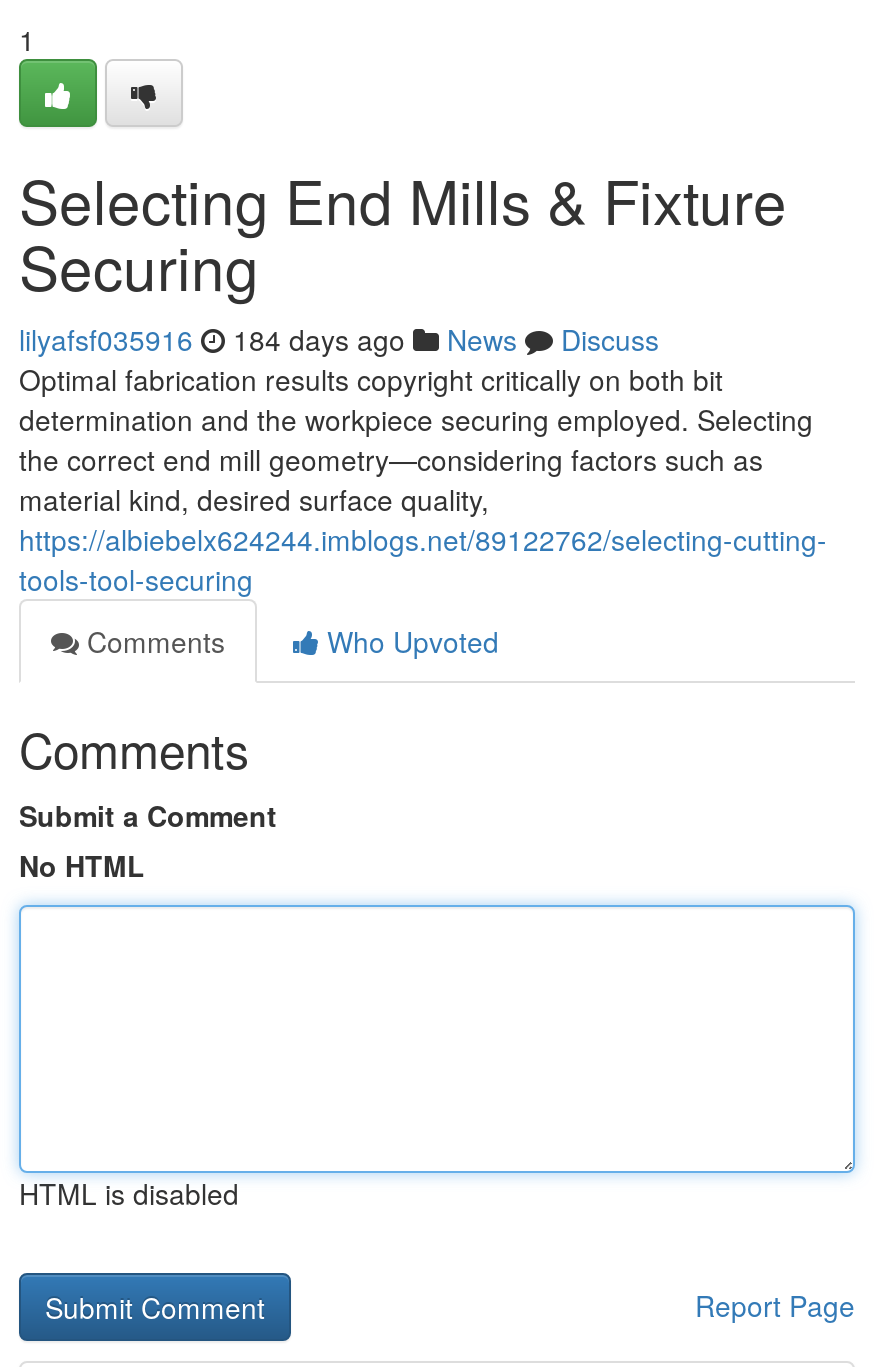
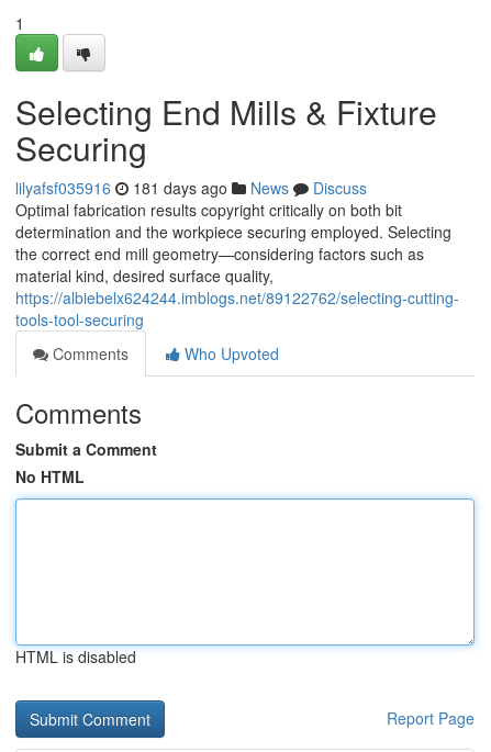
- lilyafsf035916 184 days ago News Discuss
+ lilyafsf035916 181 days ago News Discuss
